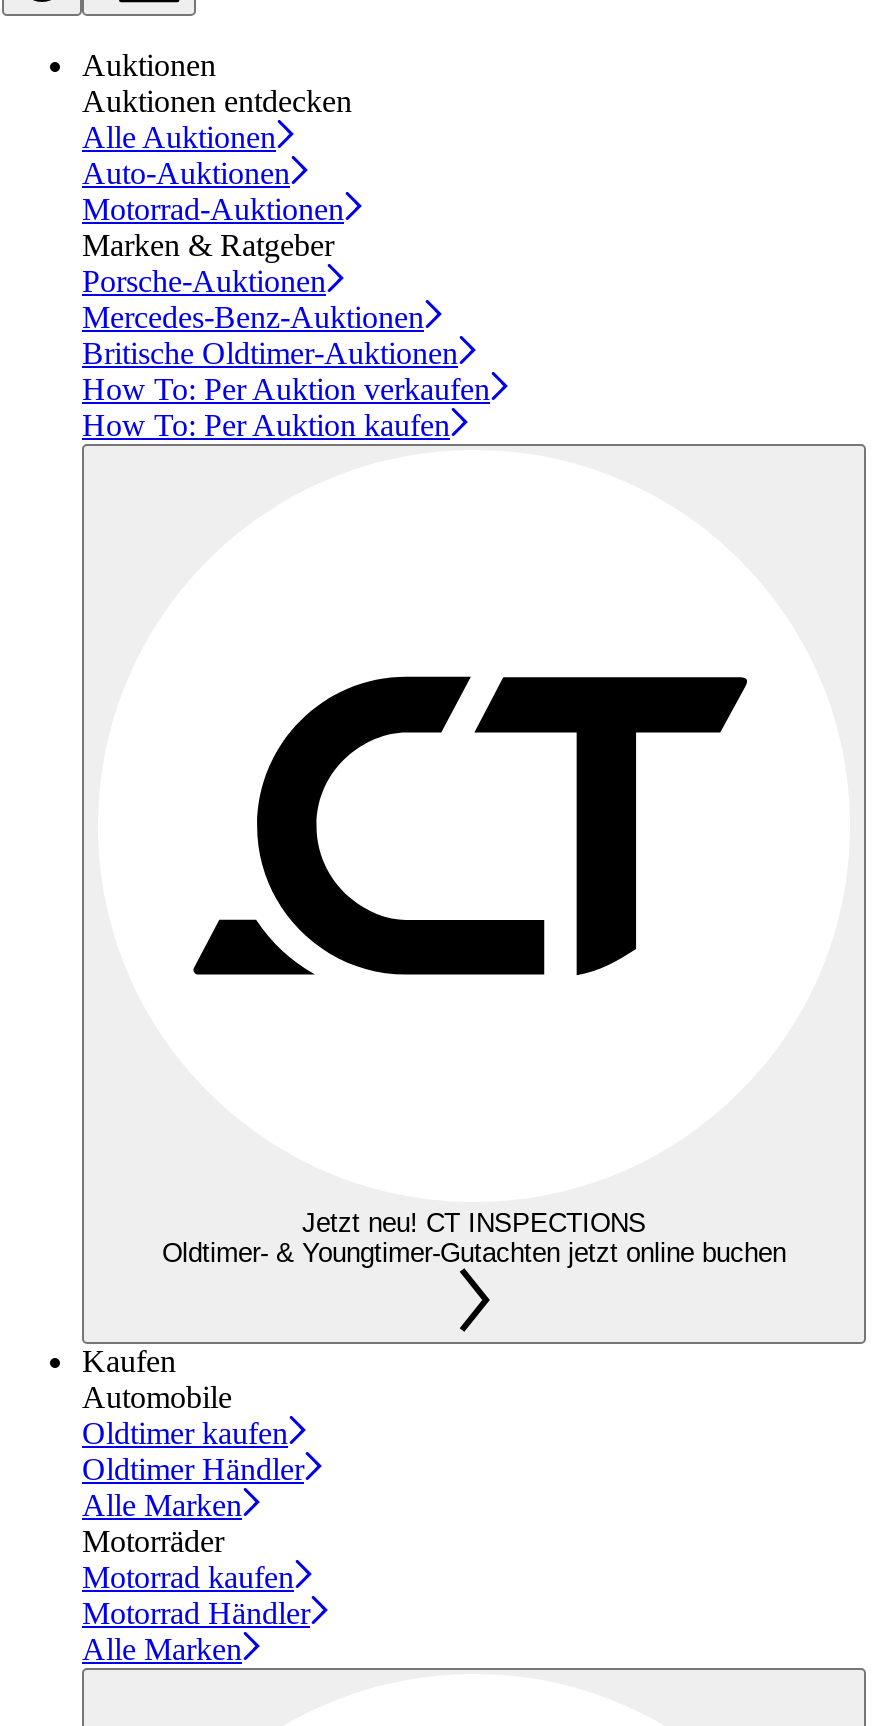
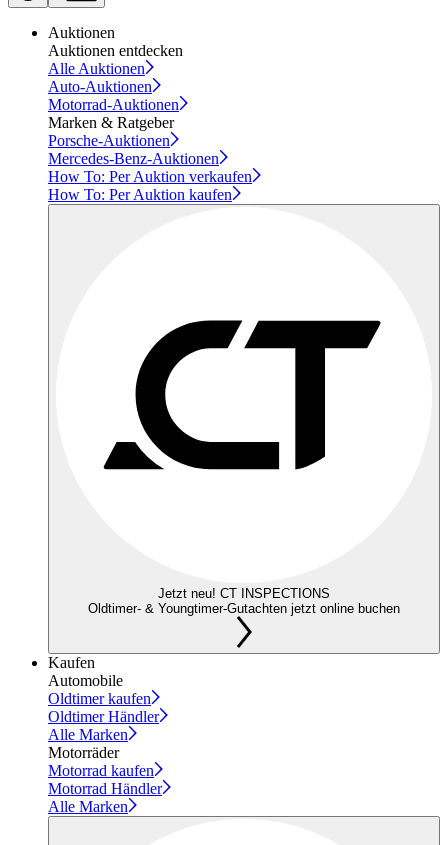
- Britische Oldtimer-Auktionen
